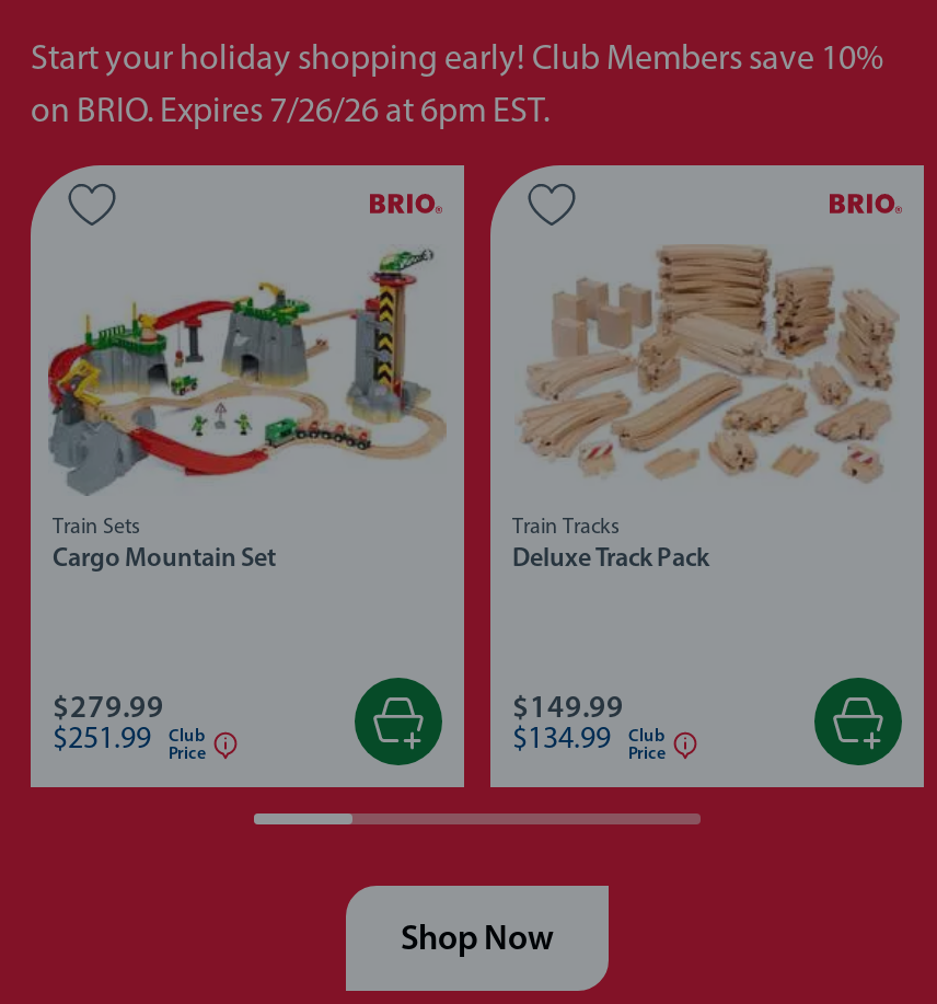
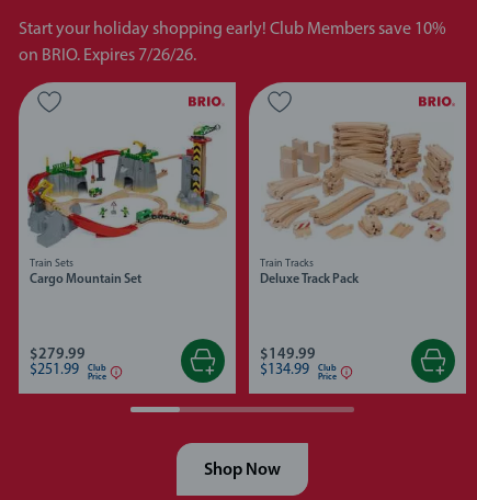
- on BRIO. Expires 7/26/26 at 6pm EST.
+ on BRIO. Expires 7/26/26.
